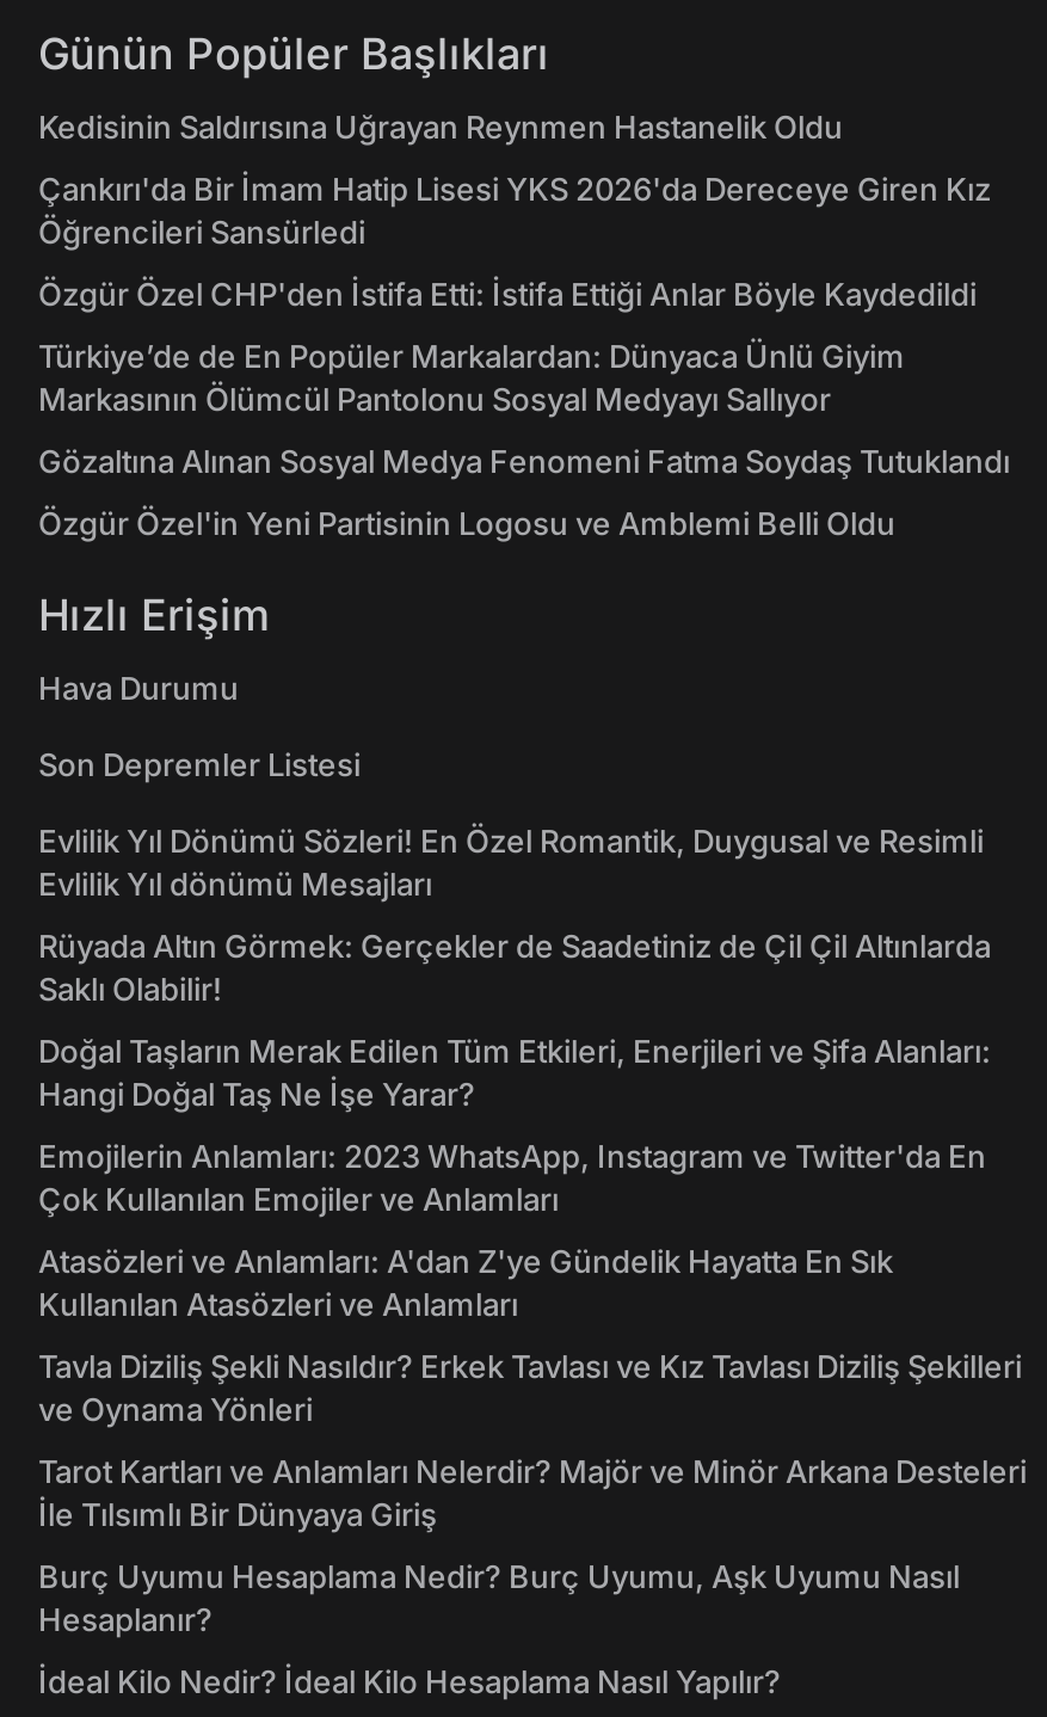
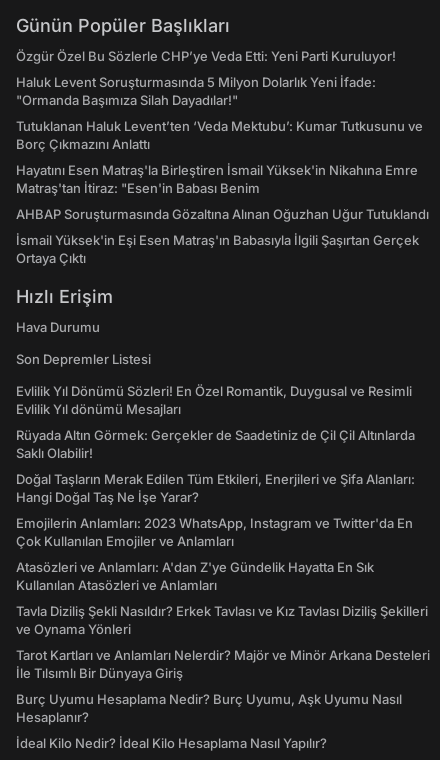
- Kedisinin Saldırısına Uğrayan Reynmen Hastanelik Oldu
+ Özgür Özel Bu Sözlerle CHP’ye Veda Etti: Yeni Parti Kuruluyor!

- Çankırı'da Bir İmam Hatip Lisesi YKS 2026'da Dereceye Giren Kız
- Öğrencileri Sansürledi
+ Haluk Levent Soruşturmasında 5 Milyon Dolarlık Yeni İfade:
+ "Ormanda Başımıza Silah Dayadılar!"

- Özgür Özel CHP'den İstifa Etti: İstifa Ettiği Anlar Böyle Kaydedildi
+ Tutuklanan Haluk Levent’ten ‘Veda Mektubu’: Kumar Tutkusunu ve
+ Borç Çıkmazını Anlattı

- Türkiye’de de En Popüler Markalardan: Dünyaca Ünlü Giyim
- Markasının Ölümcül Pantolonu Sosyal Medyayı Sallıyor
+ Hayatını Esen Matraş'la Birleştiren İsmail Yüksek'in Nikahına Emre
+ Matraş'tan İtiraz: "Esen'in Babası Benim

- Gözaltına Alınan Sosyal Medya Fenomeni Fatma Soydaş Tutuklandı
+ AHBAP Soruşturmasında Gözaltına Alınan Oğuzhan Uğur Tutuklandı

- Özgür Özel'in Yeni Partisinin Logosu ve Amblemi Belli Oldu
+ İsmail Yüksek'in Eşi Esen Matraş'ın Babasıyla İlgili Şaşırtan Gerçek
+ Ortaya Çıktı
